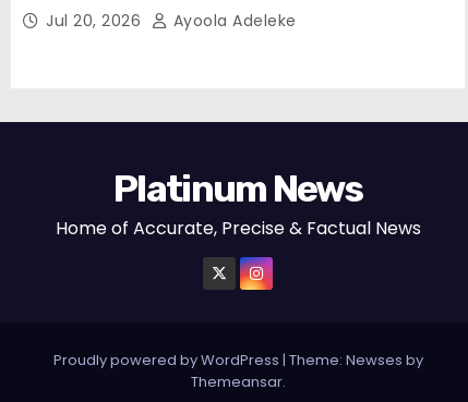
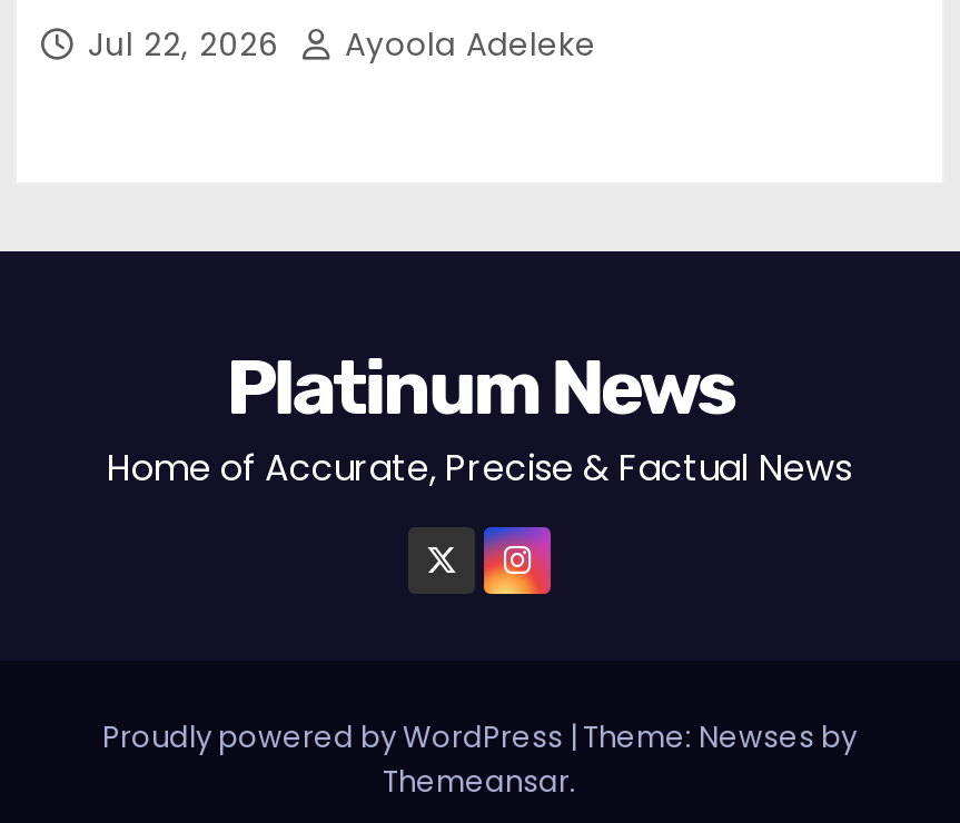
- Jul 20, 2026 Ayoola Adeleke
+ Jul 22, 2026 Ayoola Adeleke
